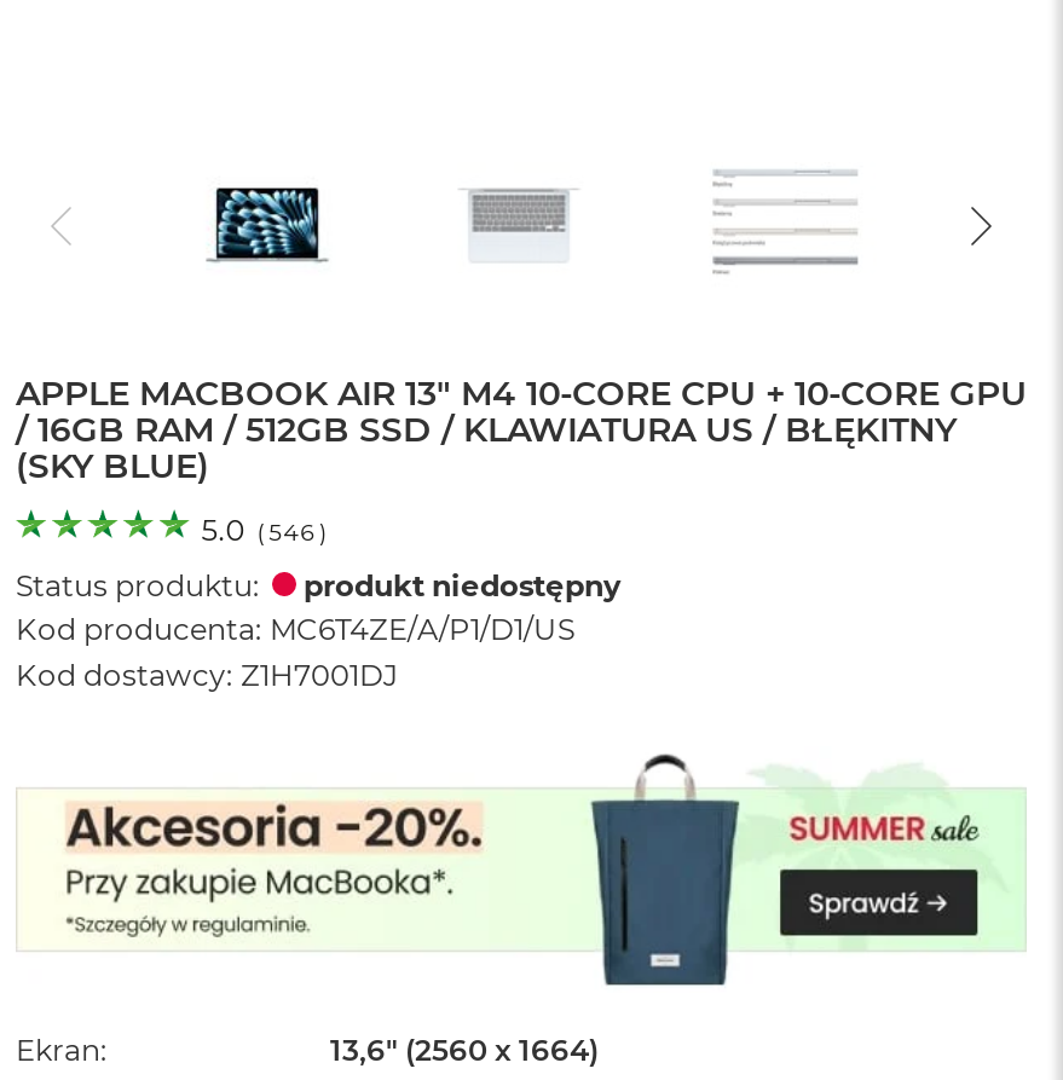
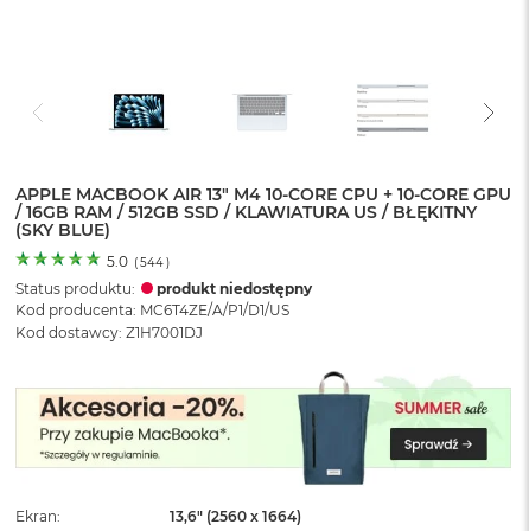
- 5.0 ( 546 )
+ 5.0 ( 544 )
